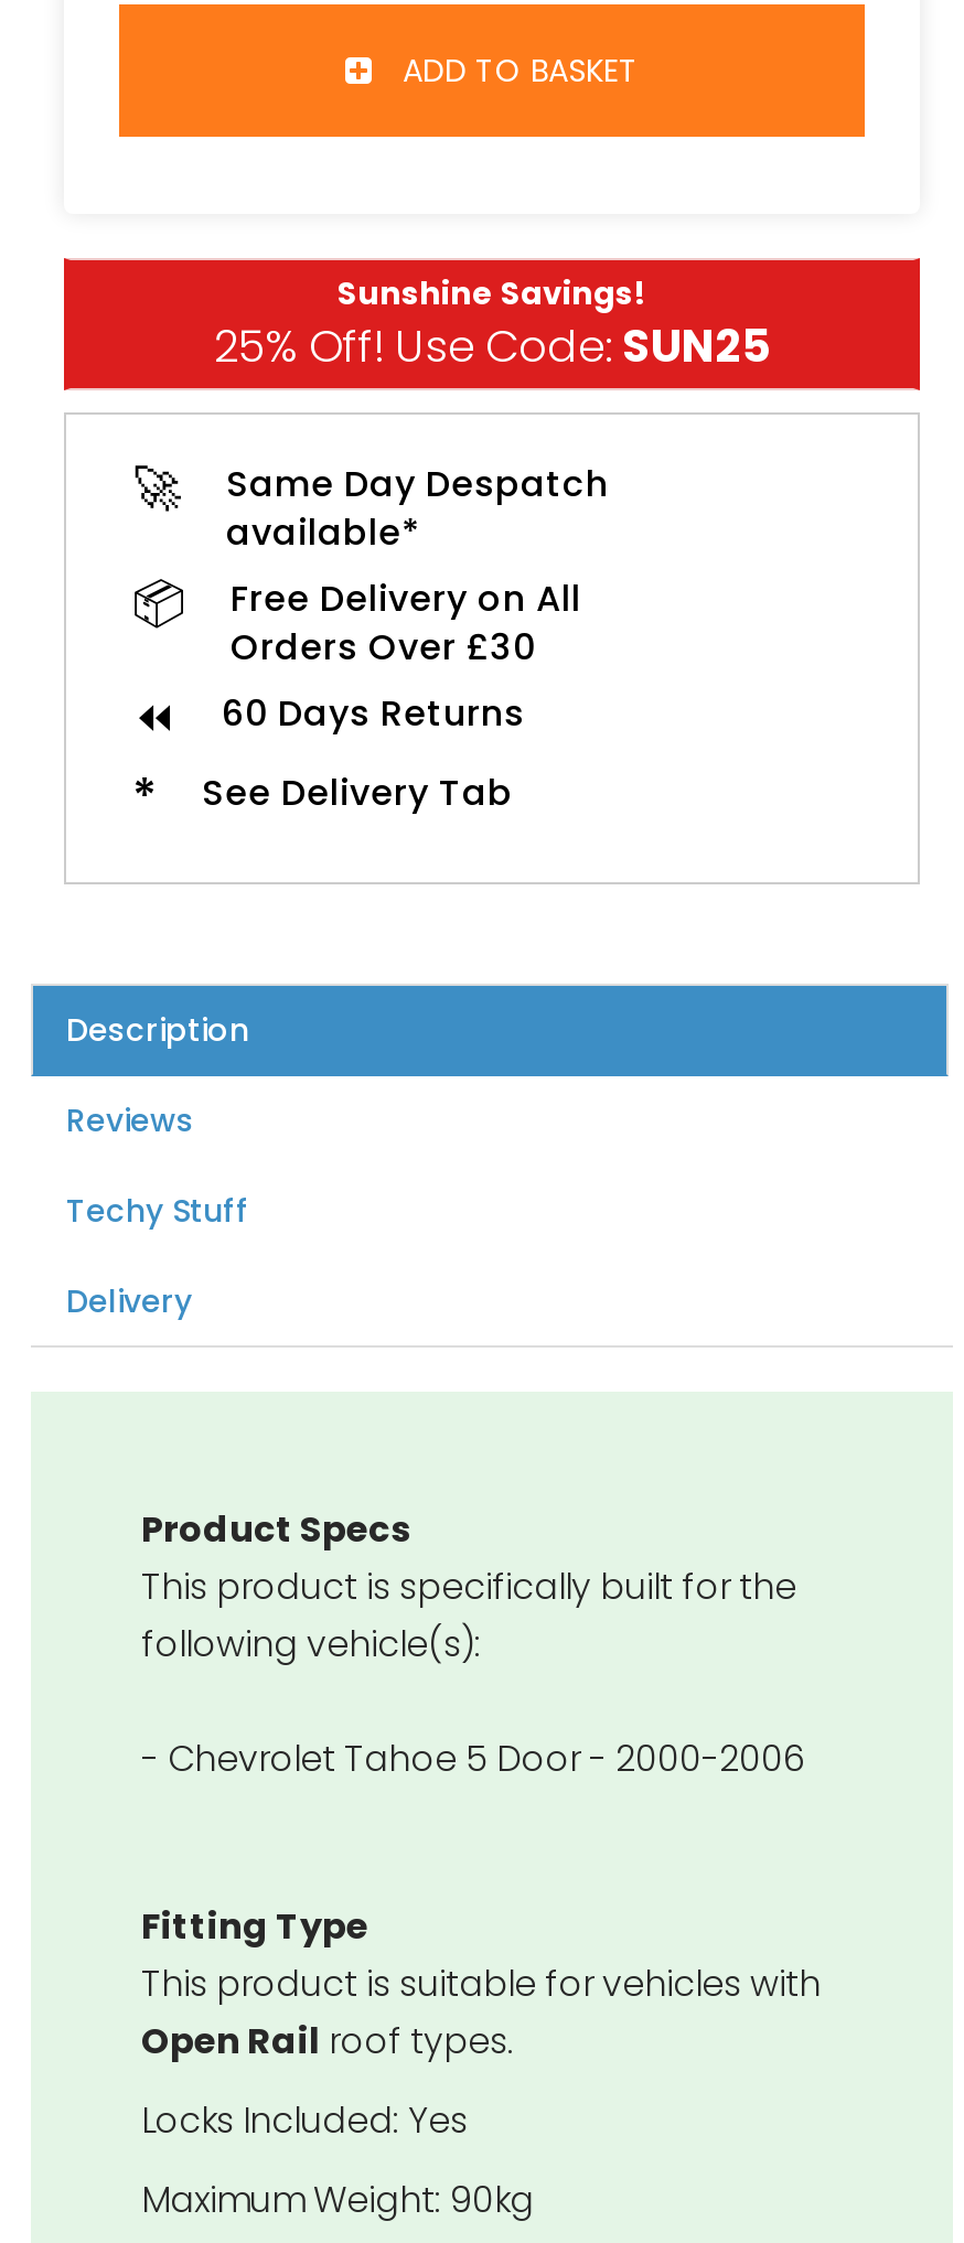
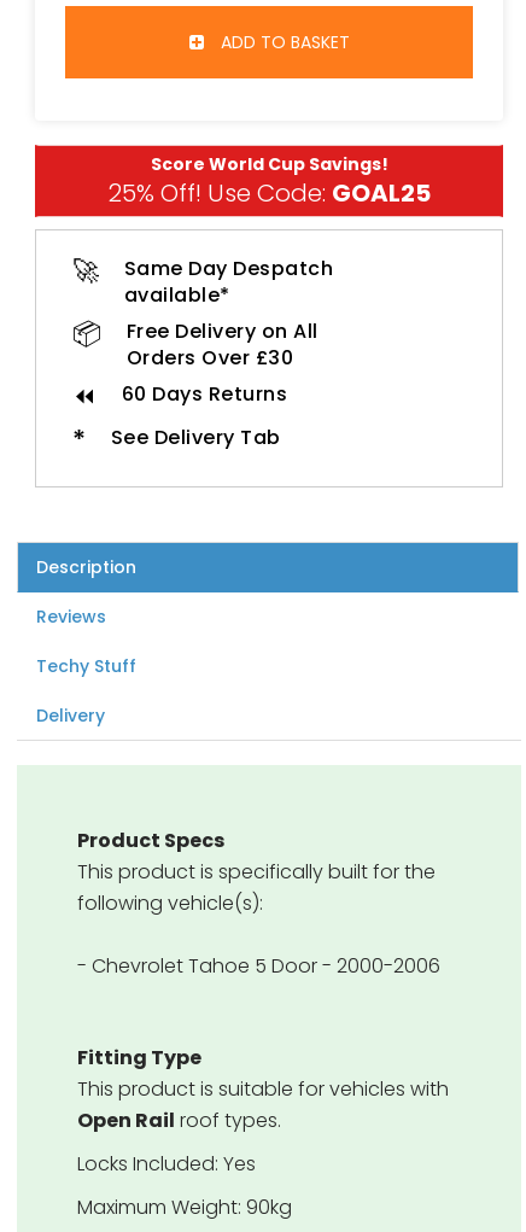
- Sunshine Savings!
- 25% Off! Use Code: SUN25
+ Score World Cup Savings!
+ 25% Off! Use Code: GOAL25
